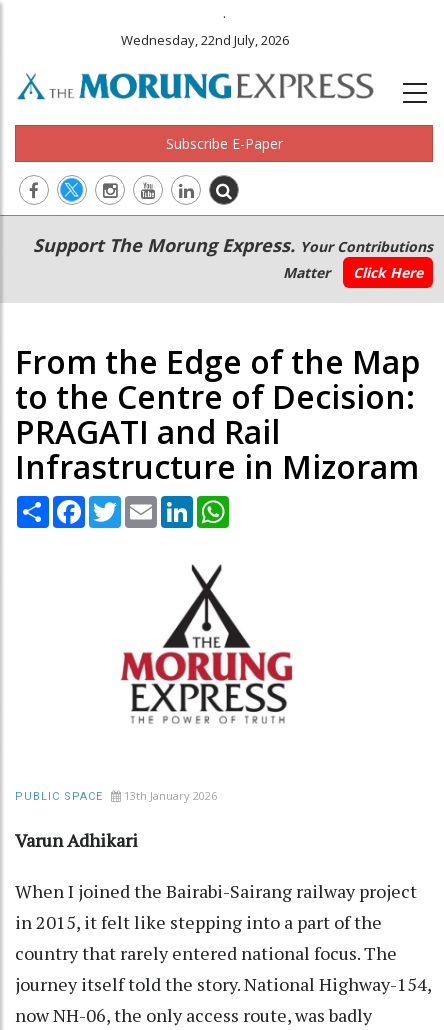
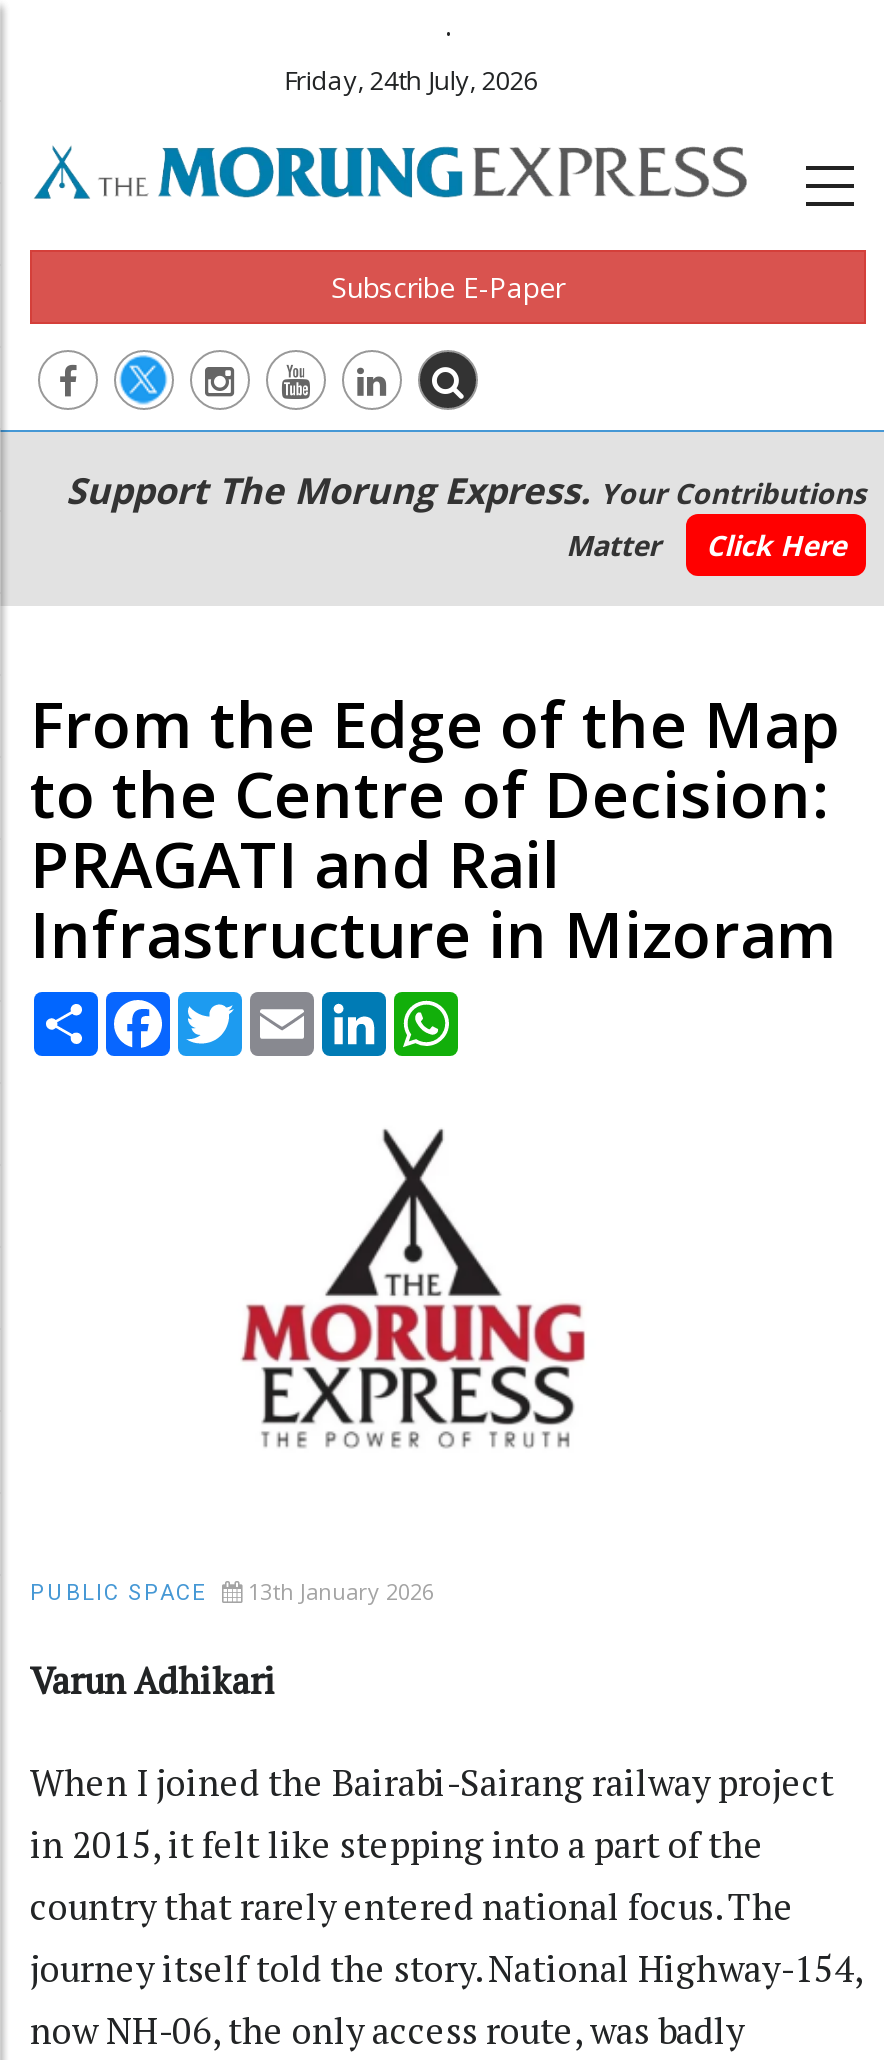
- Wednesday, 22nd July, 2026
+ Friday, 24th July, 2026
